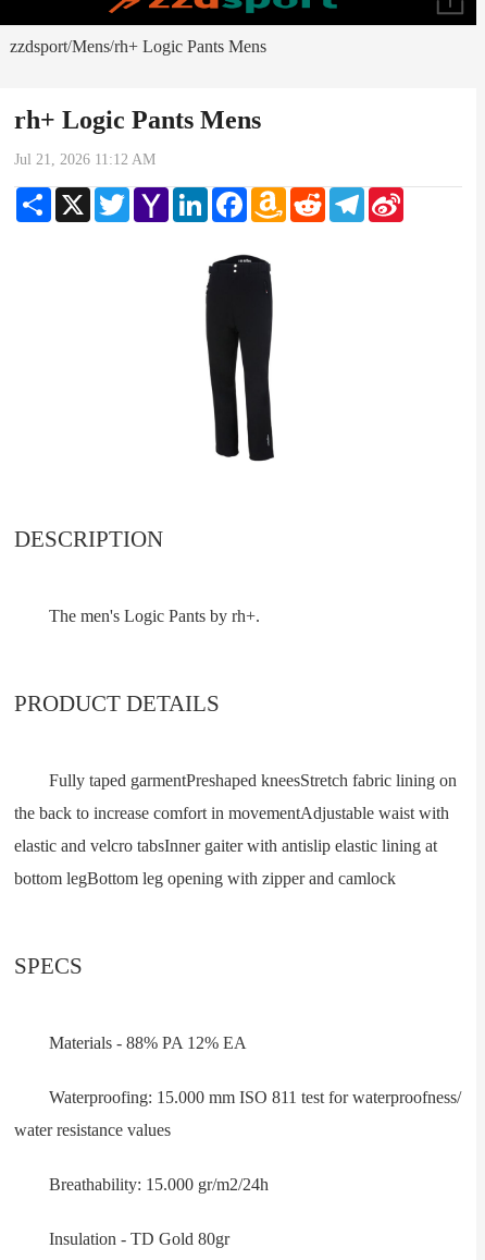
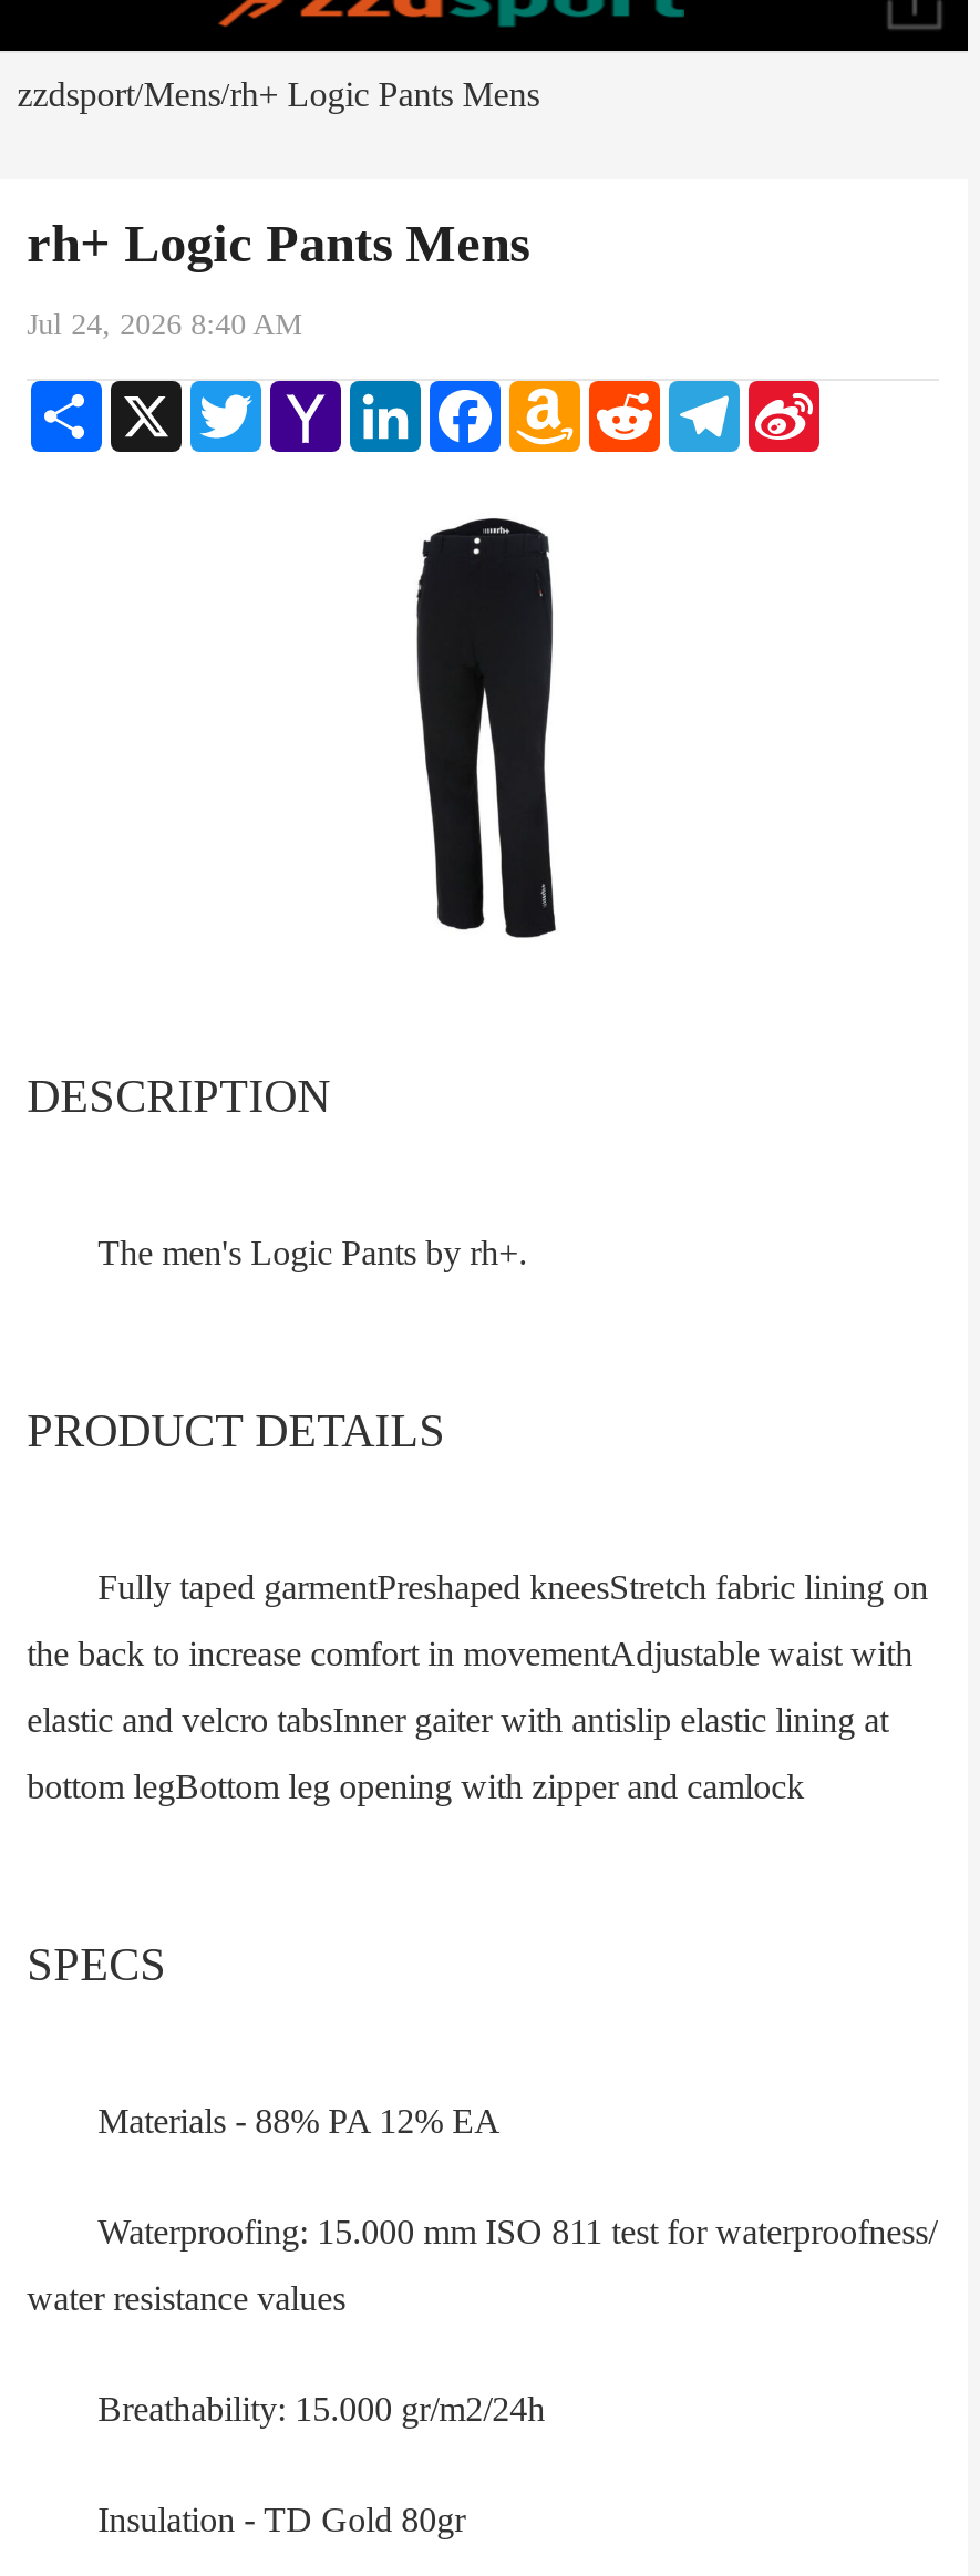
- Jul 21, 2026 11:12 AM
+ Jul 24, 2026 8:40 AM
